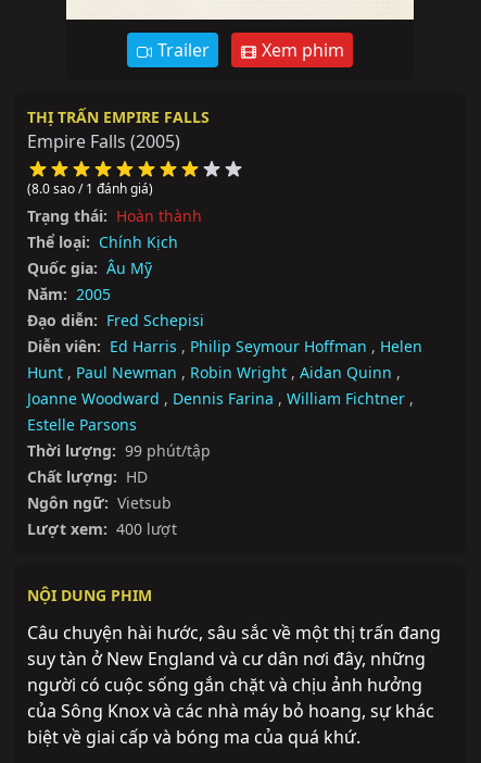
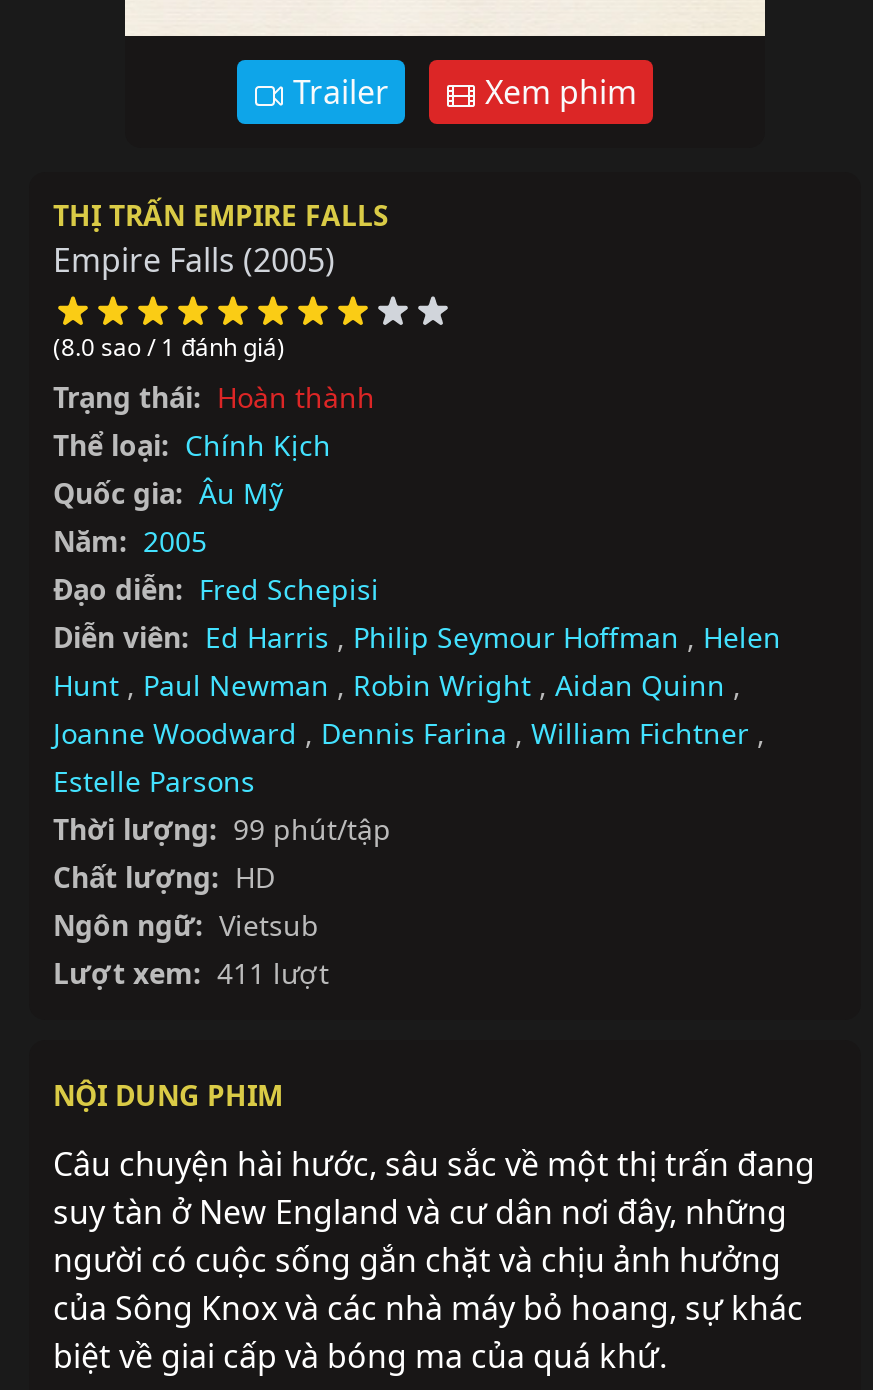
- Lượt xem: 400 lượt
+ Lượt xem: 411 lượt
